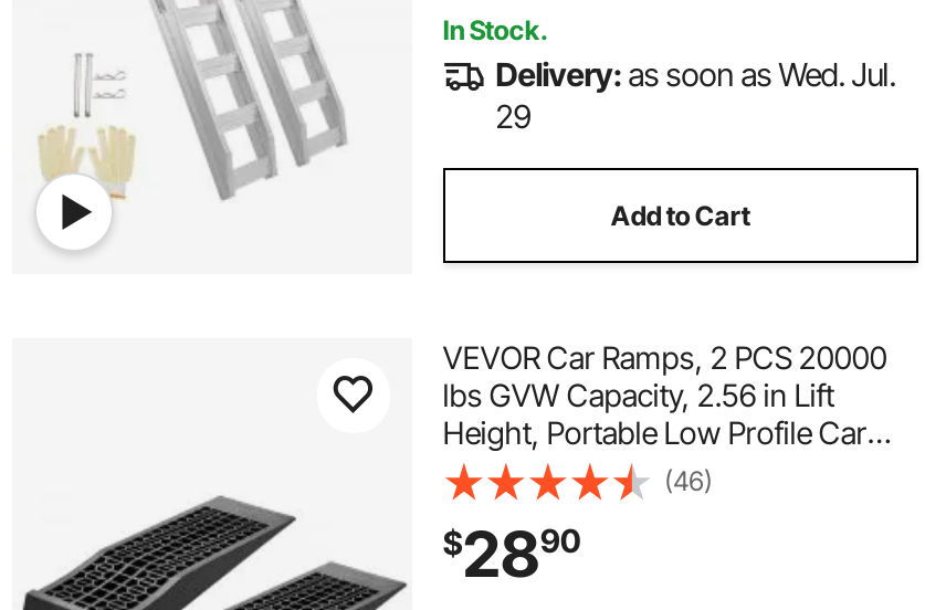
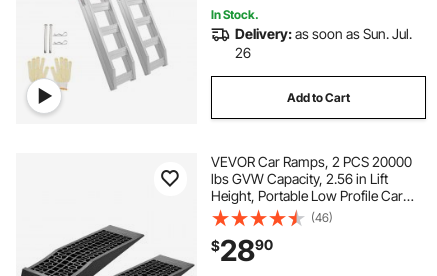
- Delivery: as soon as Wed. Jul.
+ Delivery: as soon as Sun. Jul.

- 29
+ 26
